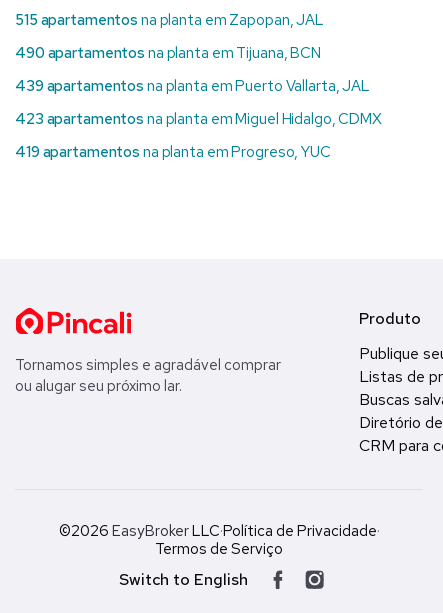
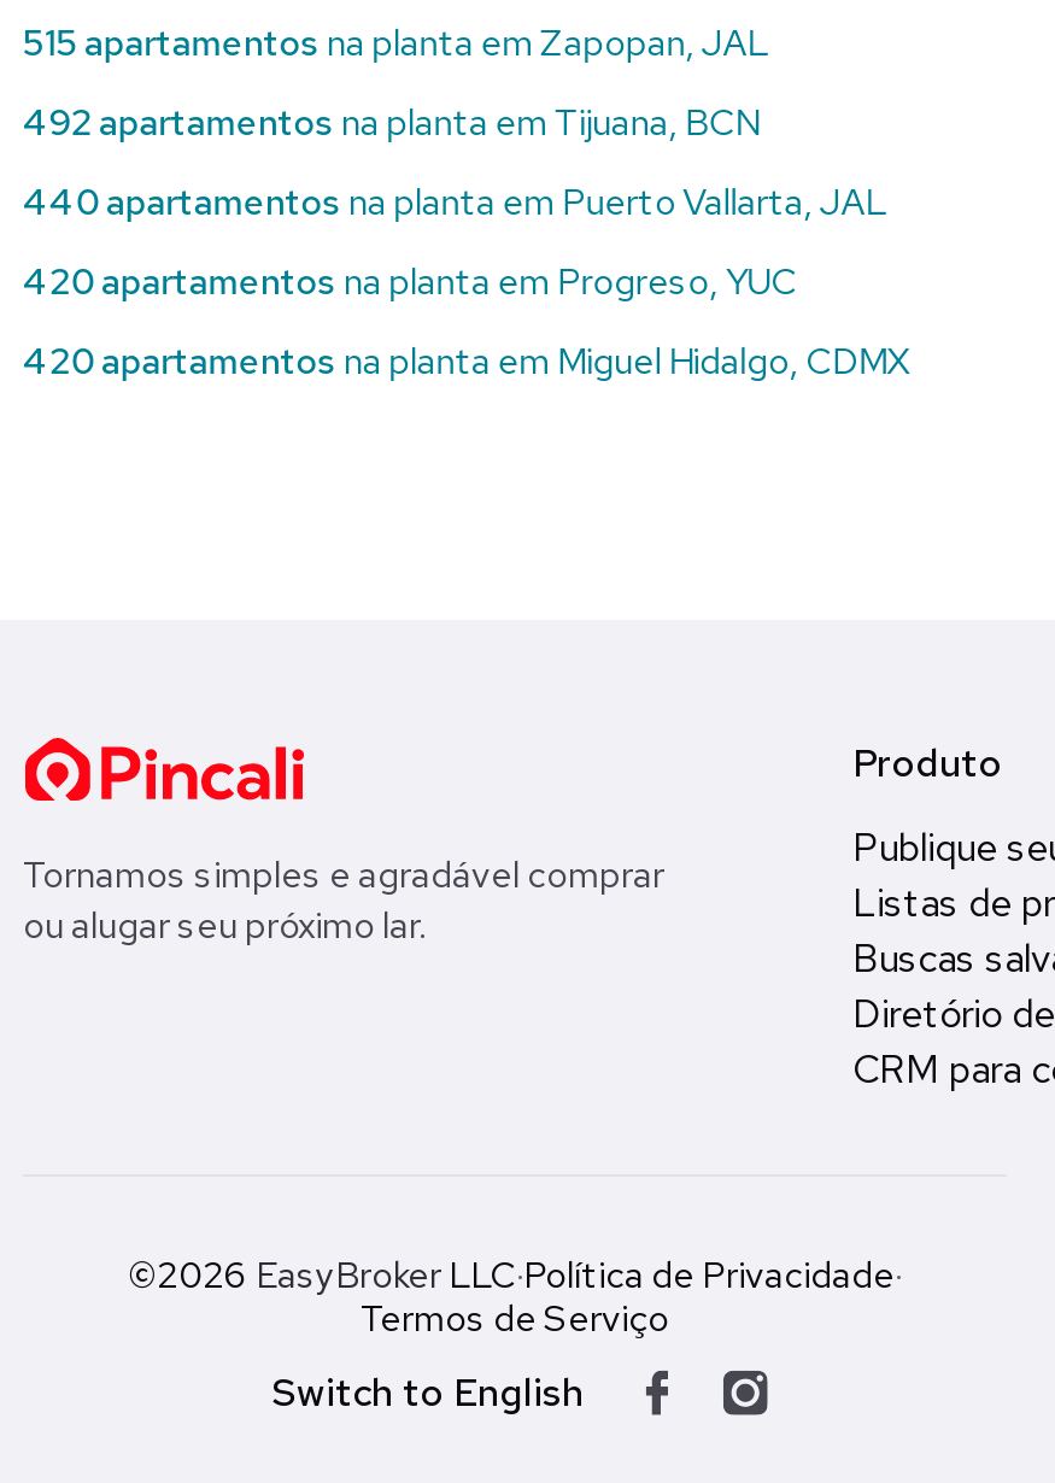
- 490 apartamentos na planta em Tijuana, BCN
+ 492 apartamentos na planta em Tijuana, BCN

- 439 apartamentos na planta em Puerto Vallarta, JAL
+ 440 apartamentos na planta em Puerto Vallarta, JAL

- 423 apartamentos na planta em Miguel Hidalgo, CDMX
+ 420 apartamentos na planta em Progreso, YUC

- 419 apartamentos na planta em Progreso, YUC
+ 420 apartamentos na planta em Miguel Hidalgo, CDMX
